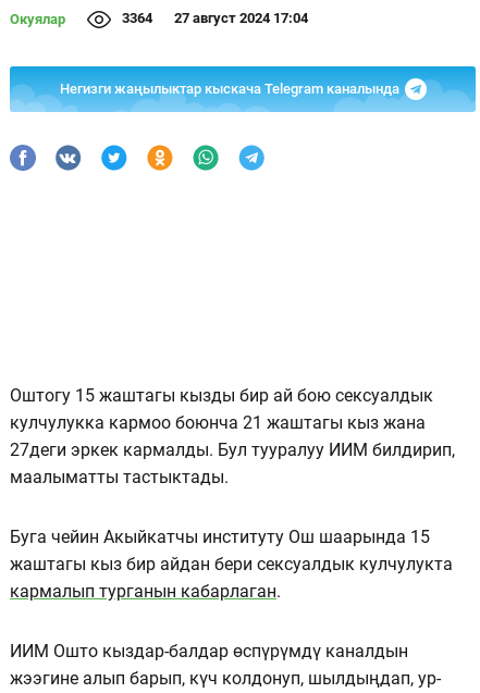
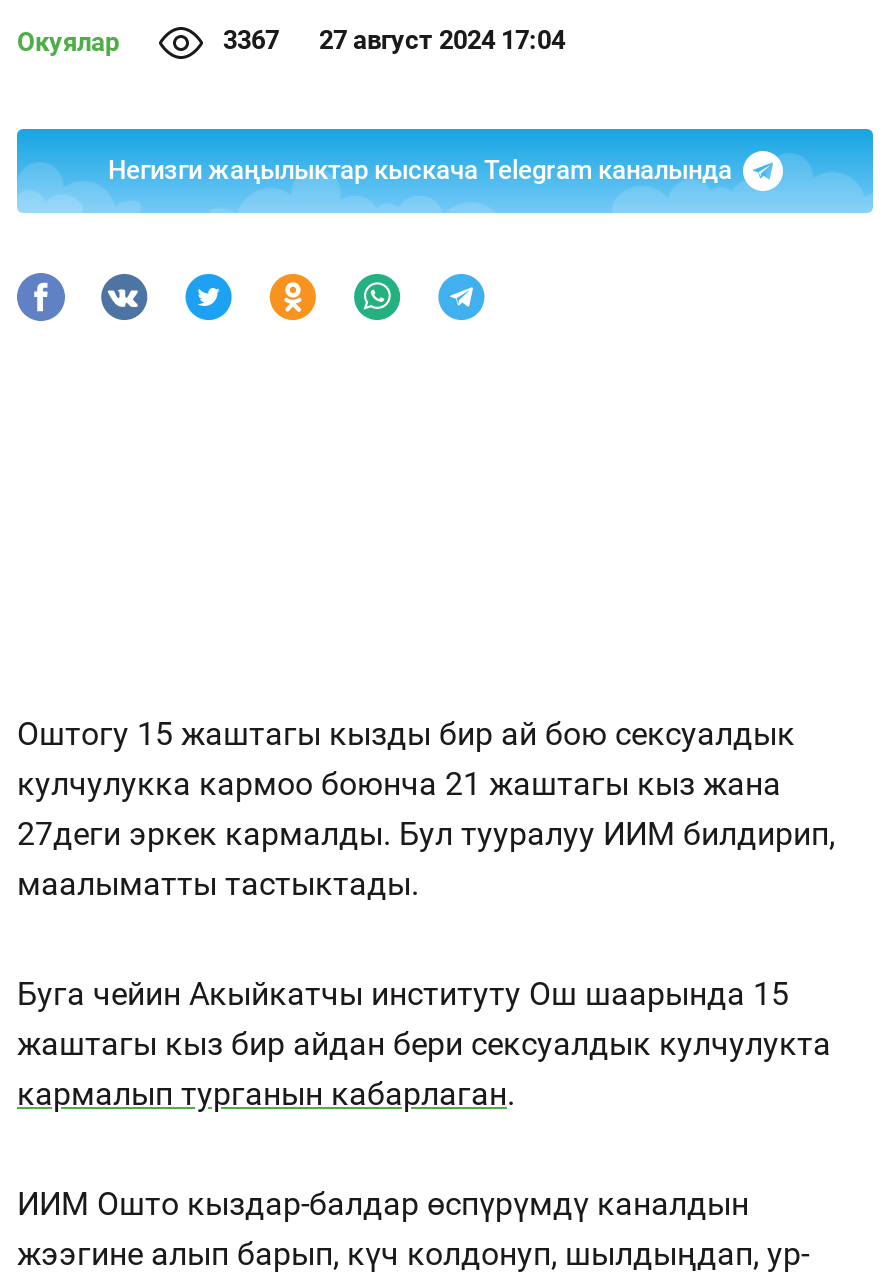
- 3364 27 август 2024 17:04
+ 3367 27 август 2024 17:04
